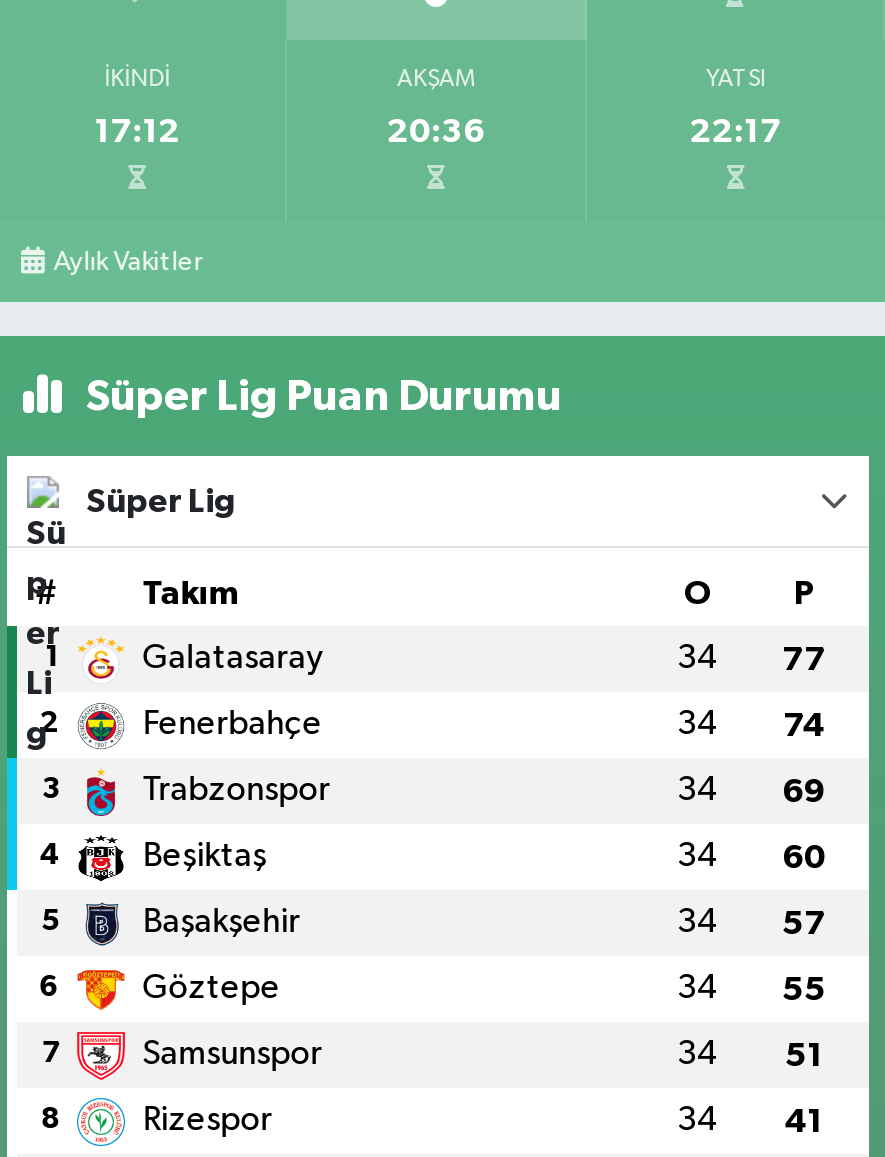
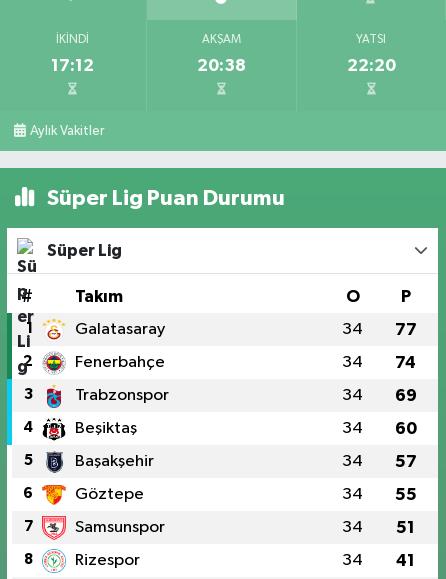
- 20:36
+ 20:38

- 22:17
+ 22:20
